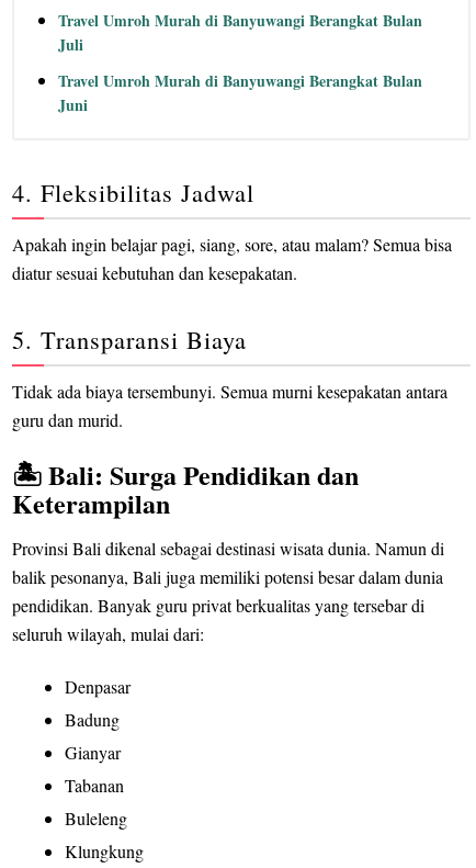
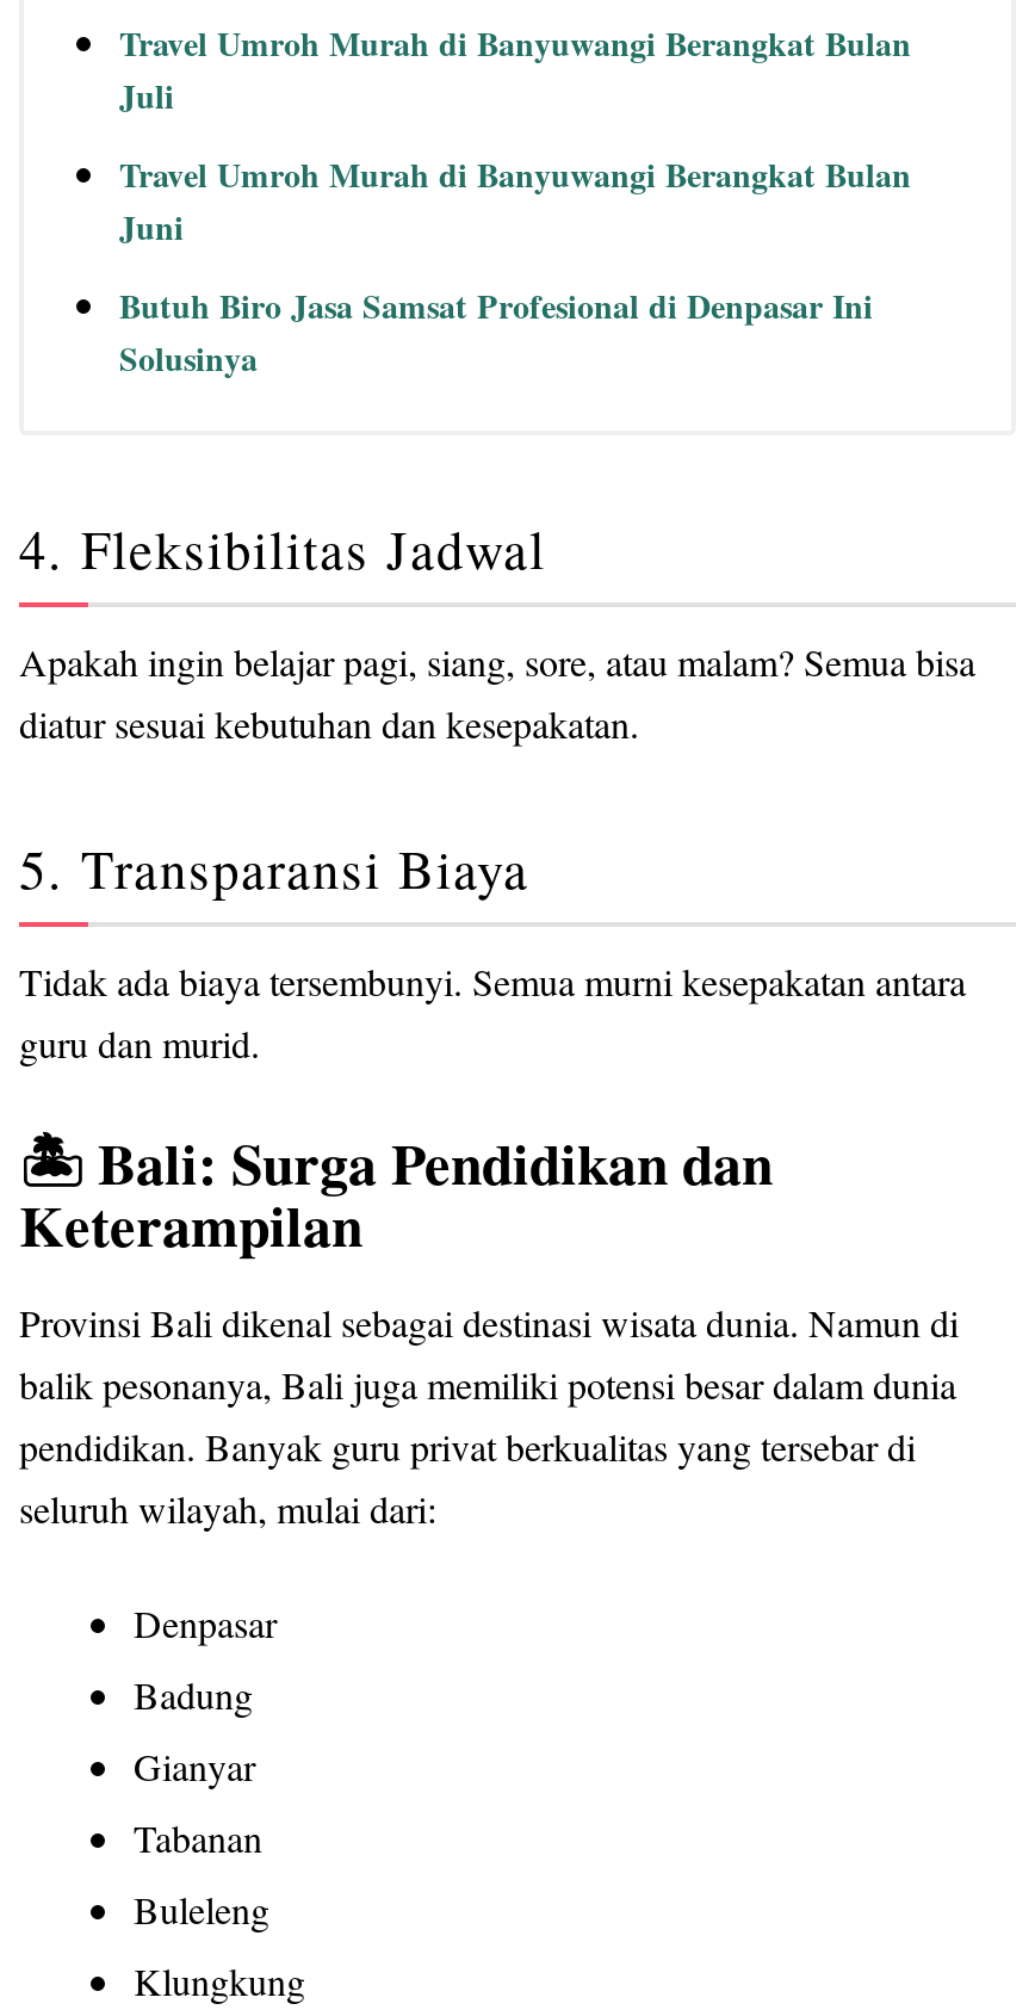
+ Butuh Biro Jasa Samsat Profesional di Denpasar Ini
+ Solusinya
